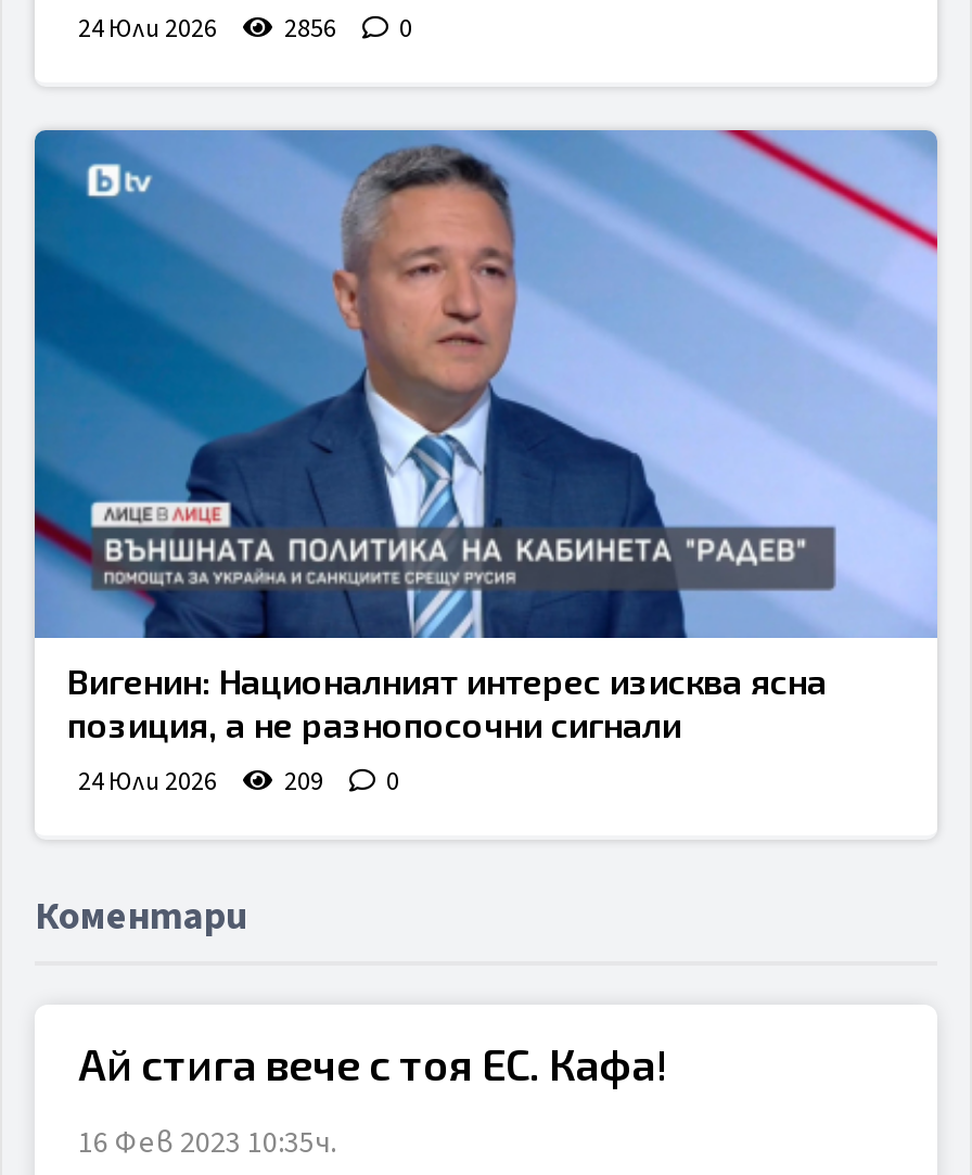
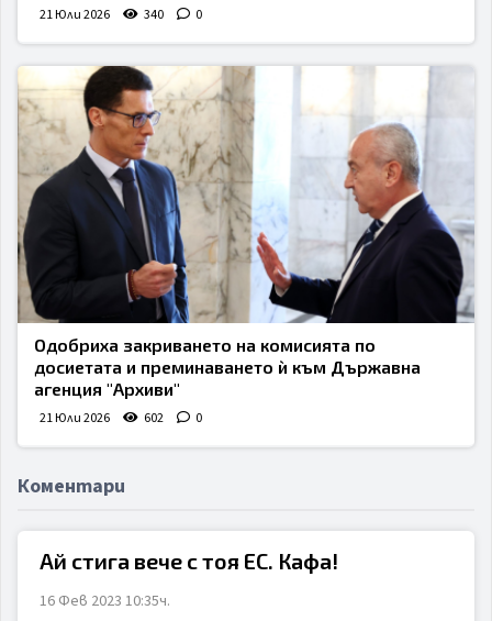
- 24 Юли 2026
- 2856
+ 21 Юли 2026
+ 340

- [image]
- Вигенин: Националният интерес изисква ясна
- позиция, а не разнопосочни сигнали
+ [image]
+ Одобриха закриването на комисията по
+ досиетата и преминаването ѝ към Държавна
+ агенция "Архиви"

- 24 Юли 2026
- 209
+ 21 Юли 2026
+ 602
